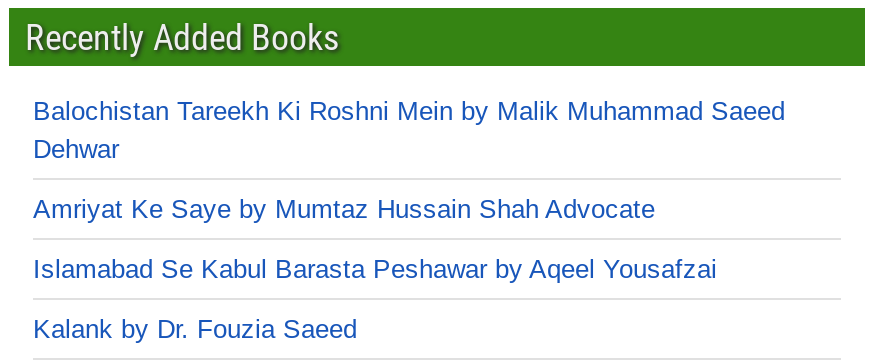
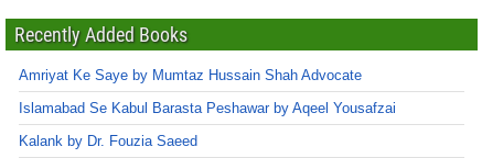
- Balochistan Tareekh Ki Roshni Mein by Malik Muhammad Saeed
- Dehwar
